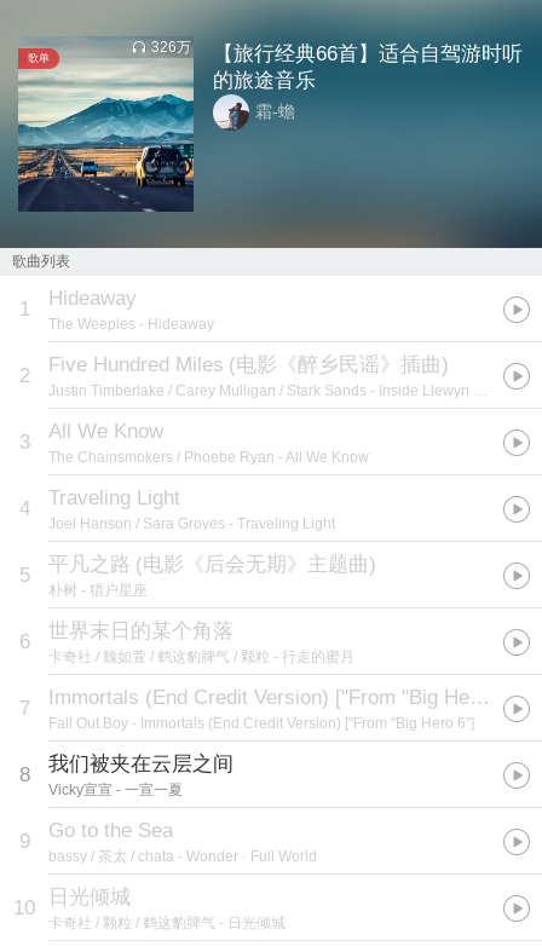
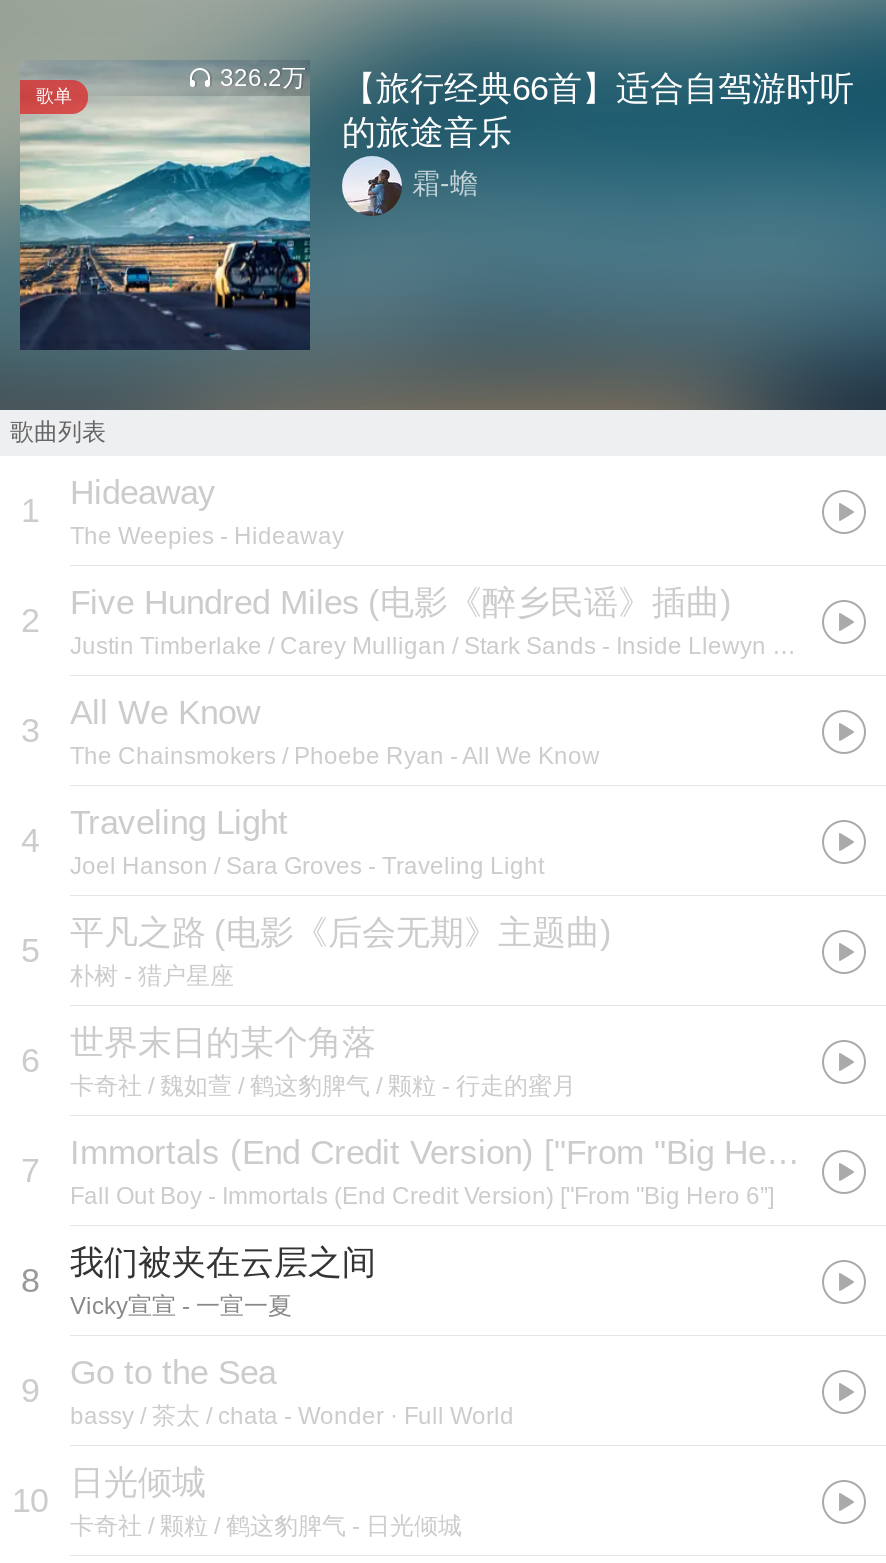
- 326万 【旅行经典66首】适合自驾游时听
+ 326.2万 【旅行经典66首】适合自驾游时听
